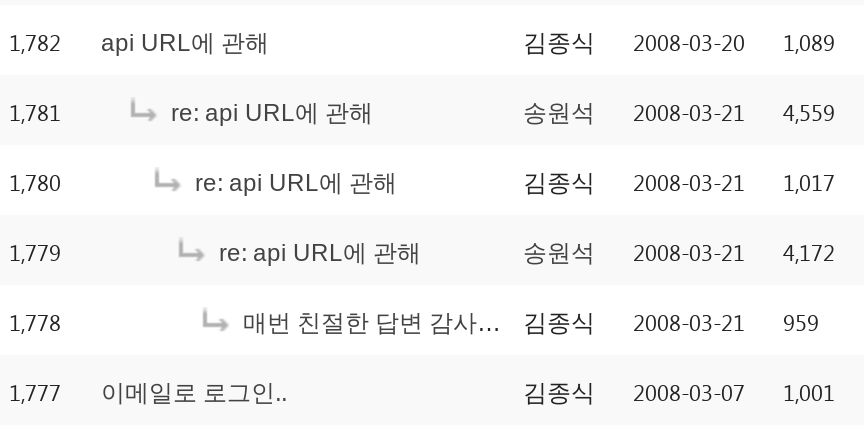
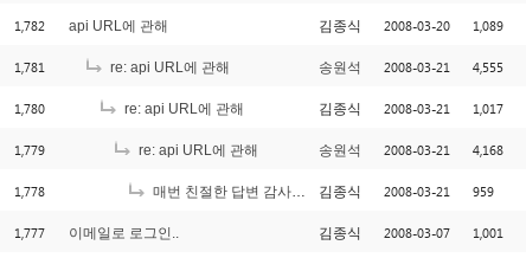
- 송원석 2008-03-21 4,559
+ 송원석 2008-03-21 4,555

- 송원석 2008-03-21 4,172
+ 송원석 2008-03-21 4,168
